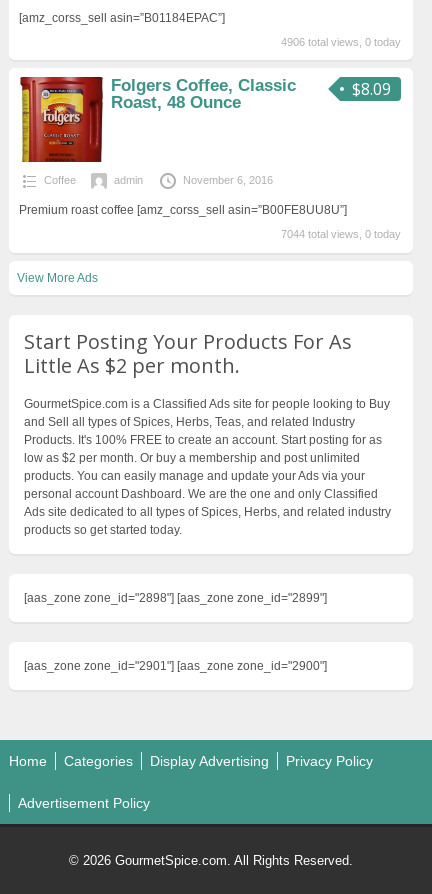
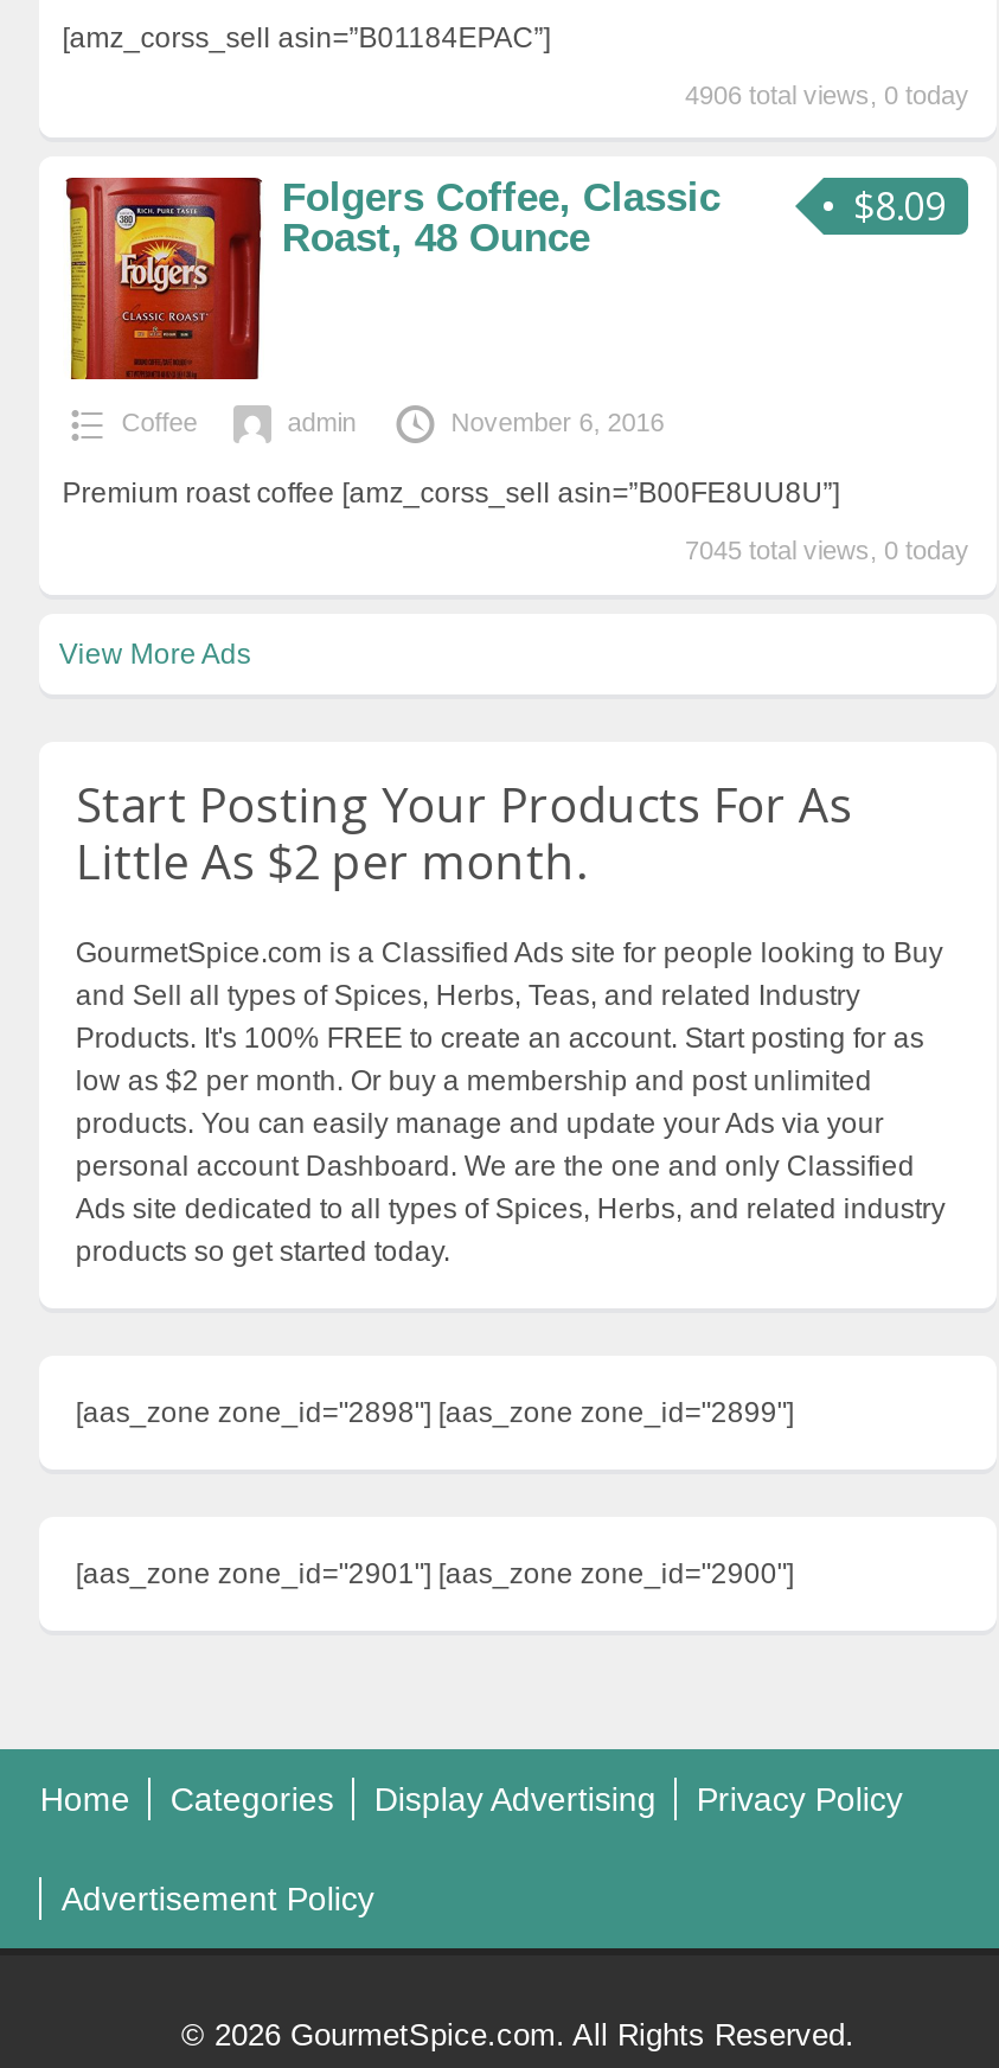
- 7044 total views, 0 today
+ 7045 total views, 0 today
